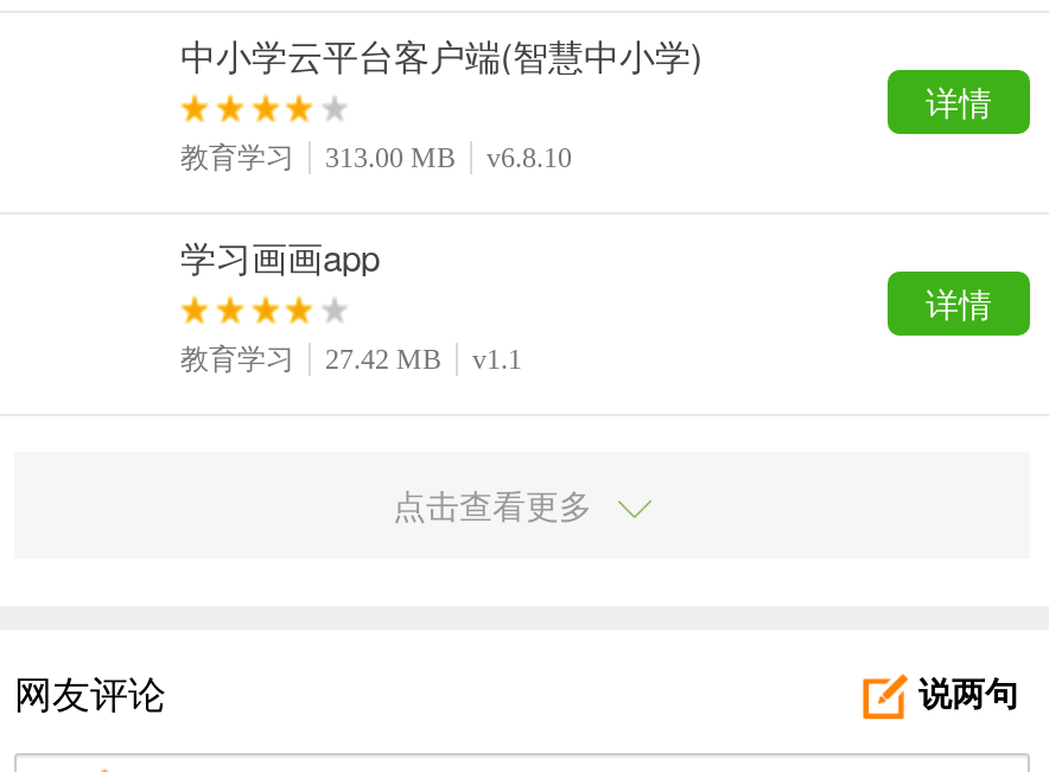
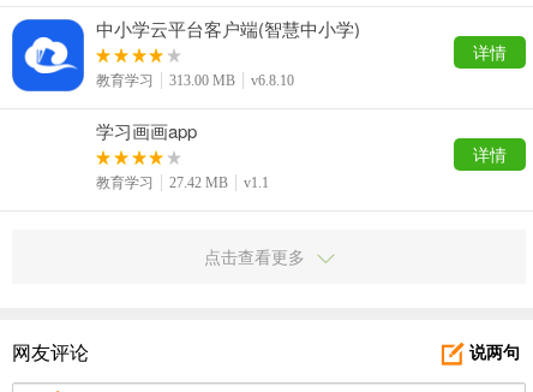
+ [image]
